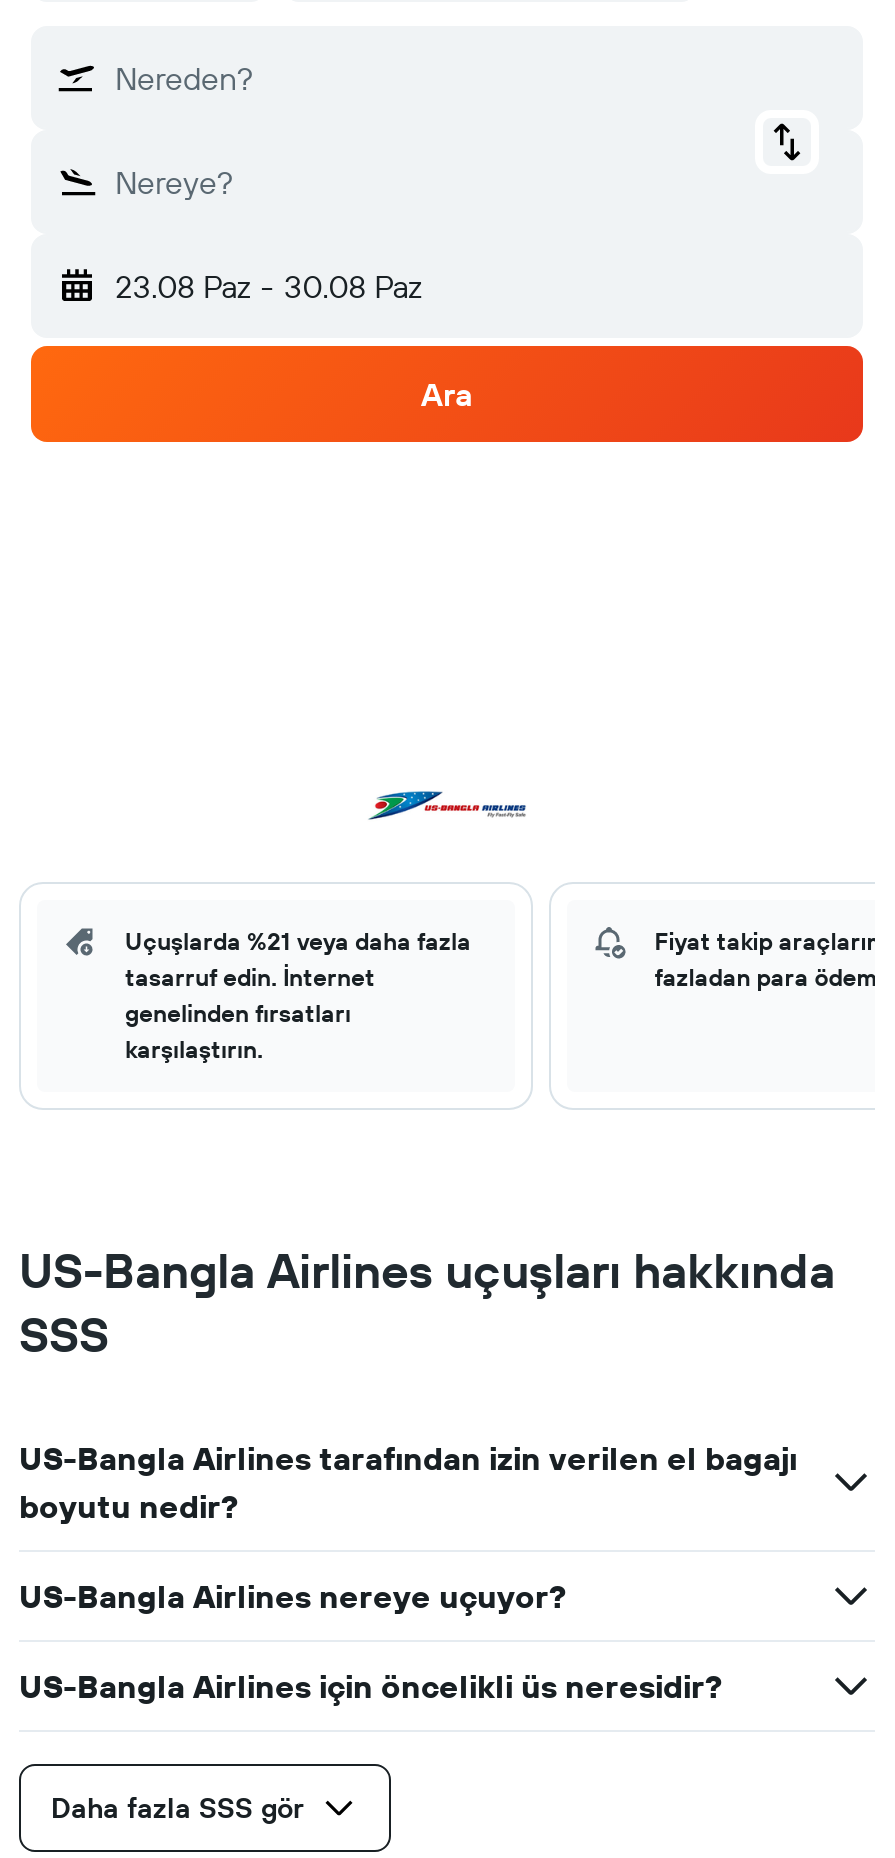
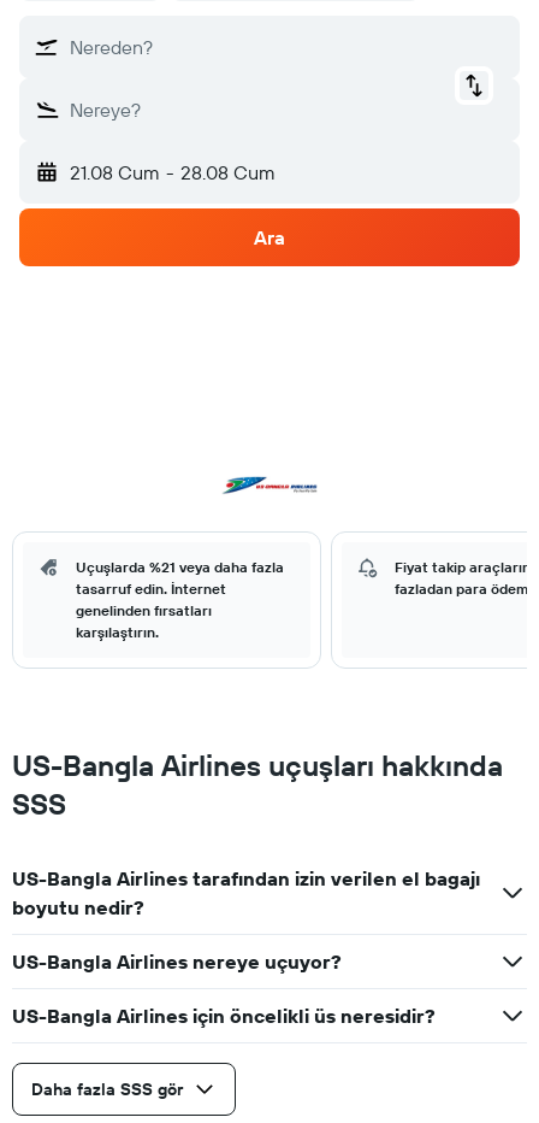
- 23.08 Paz - 30.08 Paz
+ 21.08 Cum - 28.08 Cum
